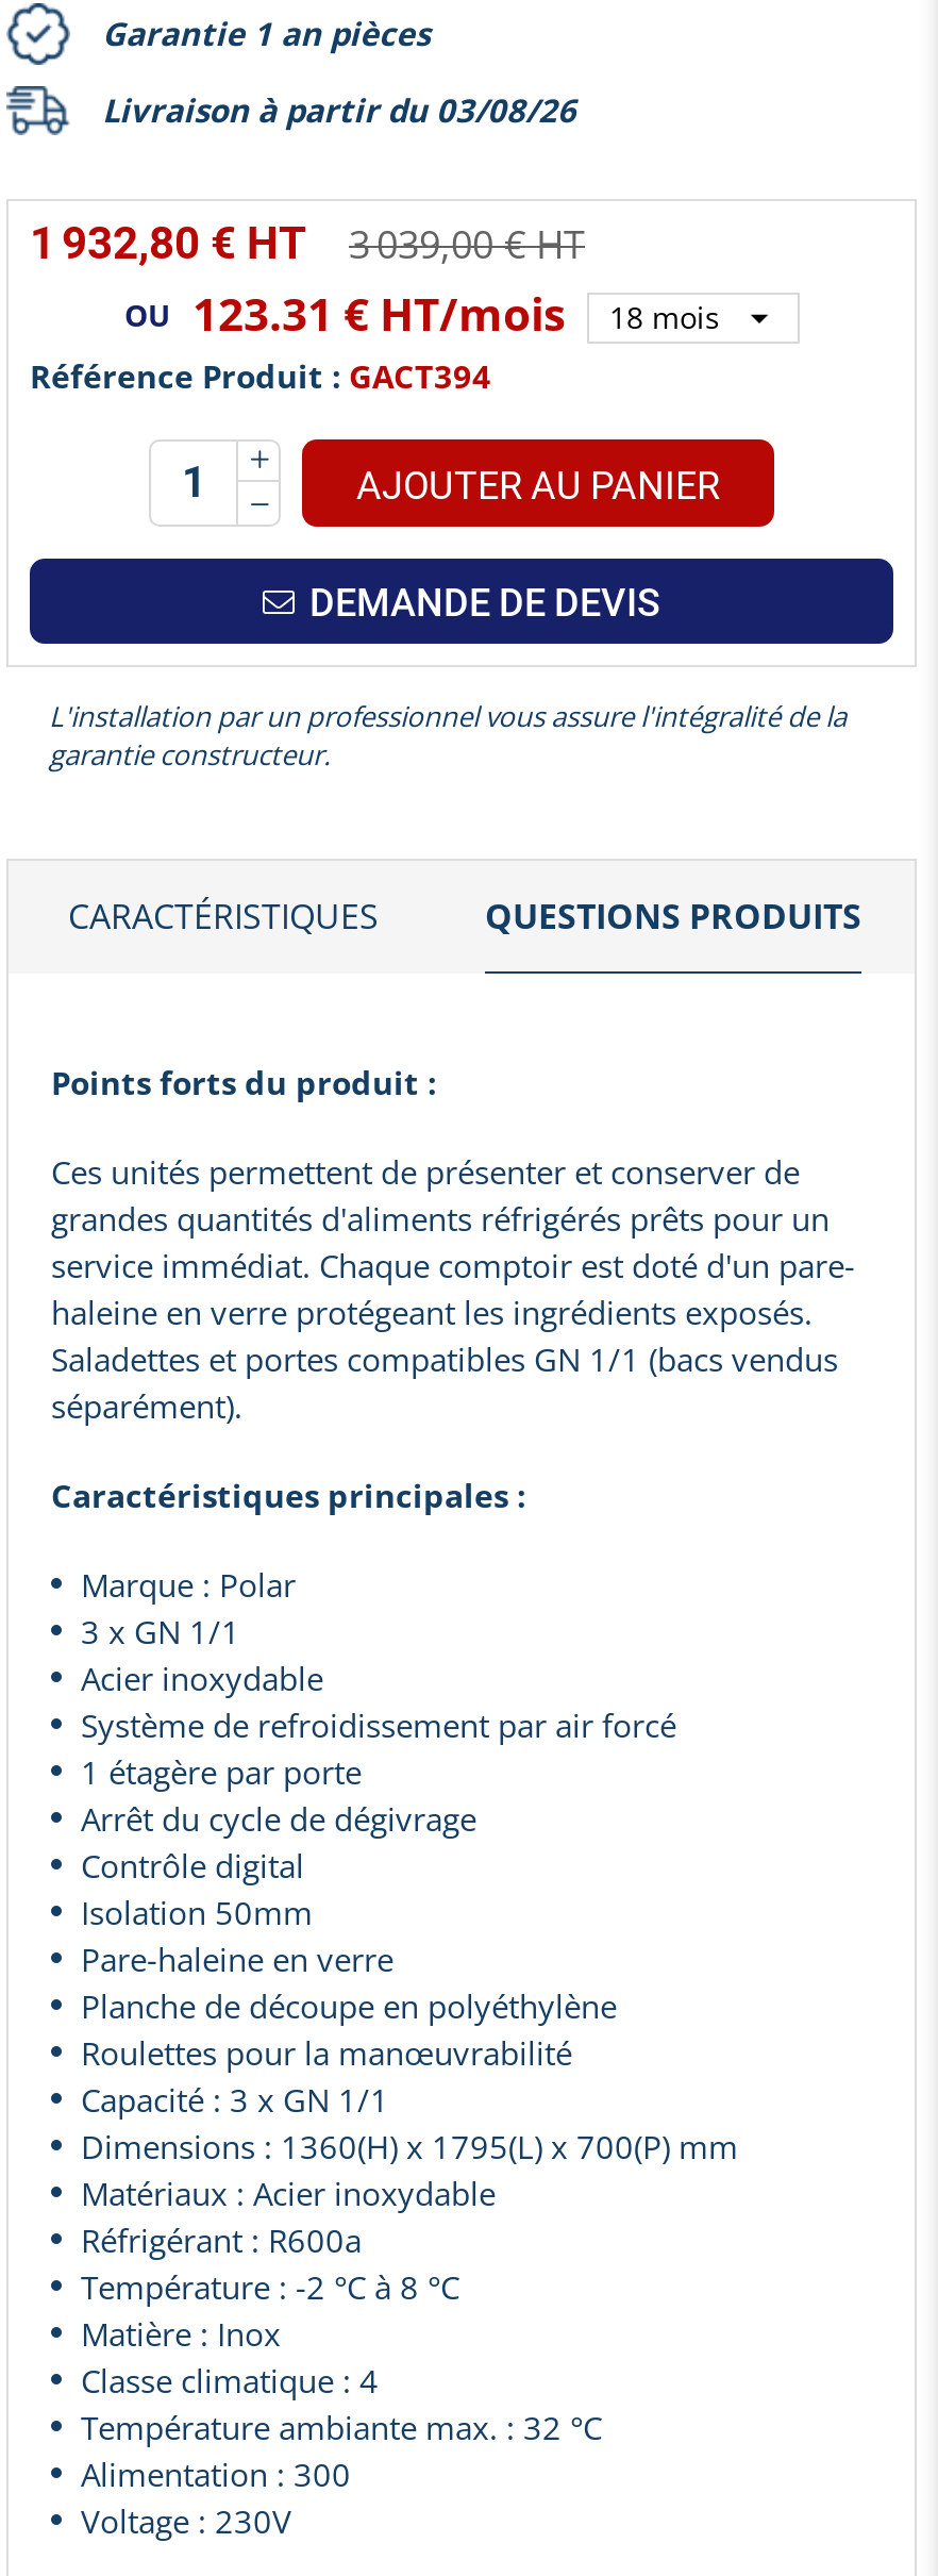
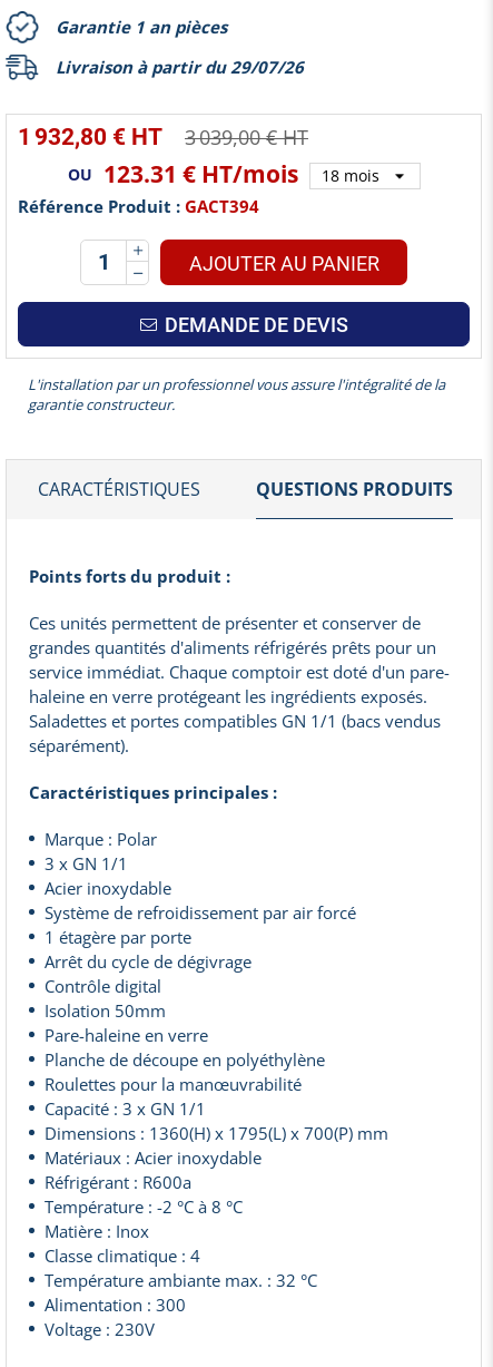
- Livraison à partir du 03/08/26
+ Livraison à partir du 29/07/26
